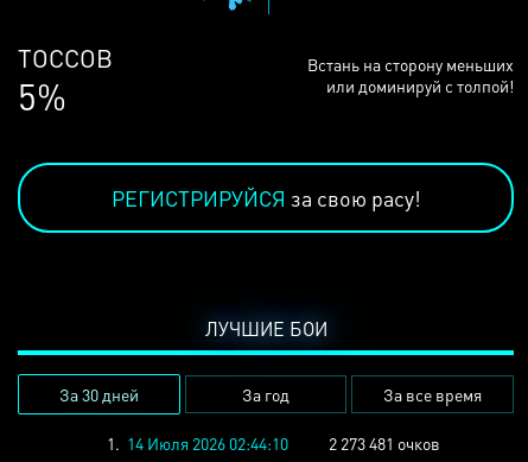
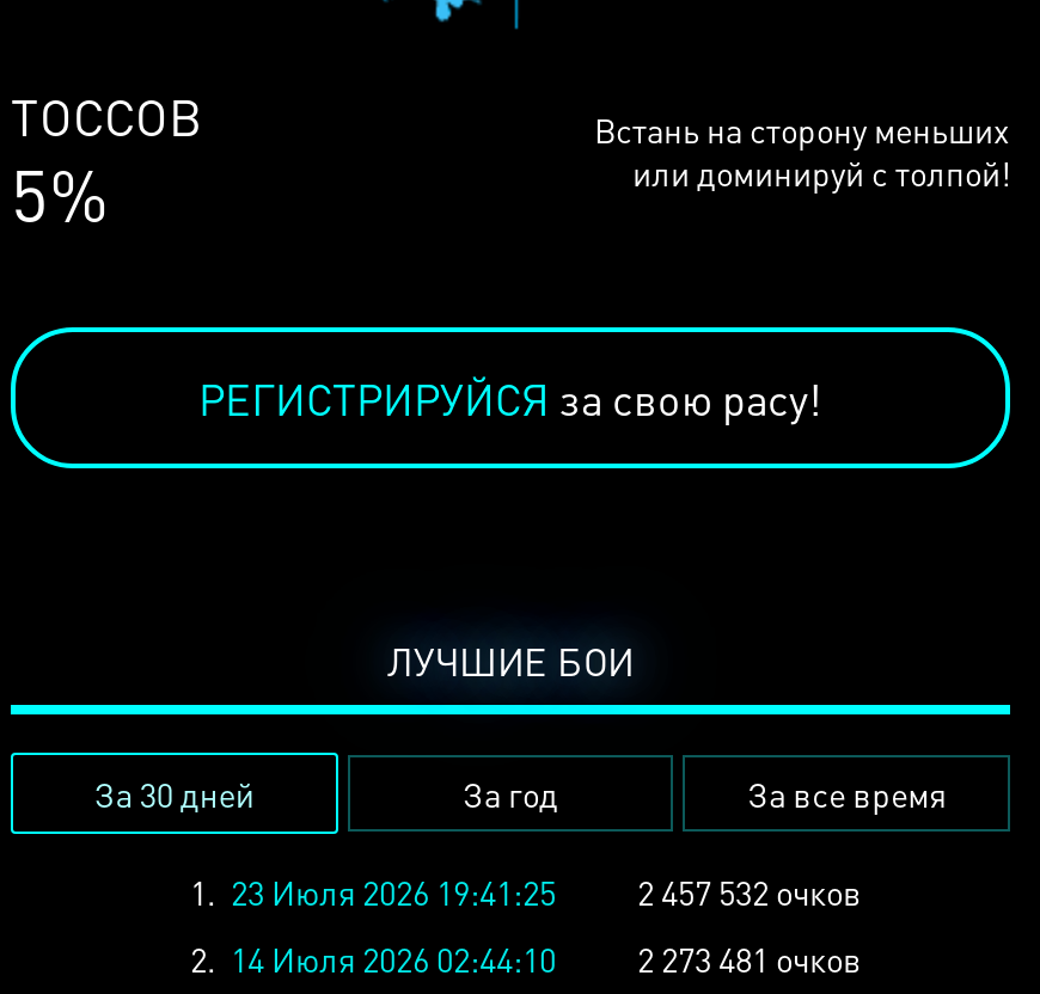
- 1. 14 Июля 2026 02:44:10
+ 1. 23 Июля 2026 19:41:25
+ 2 457 532 очков
+ 2. 14 Июля 2026 02:44:10
